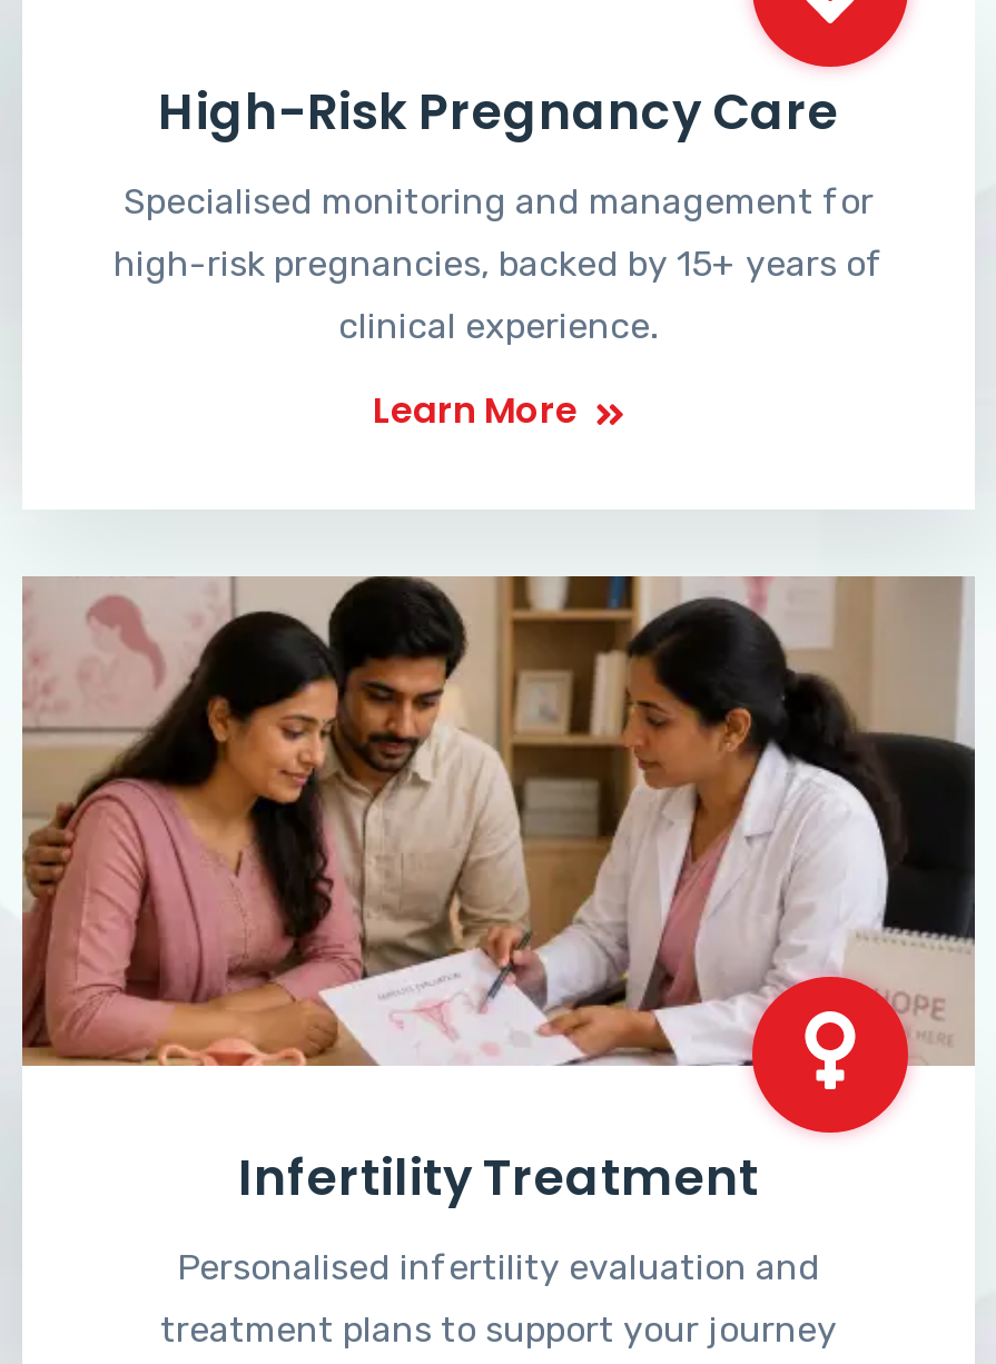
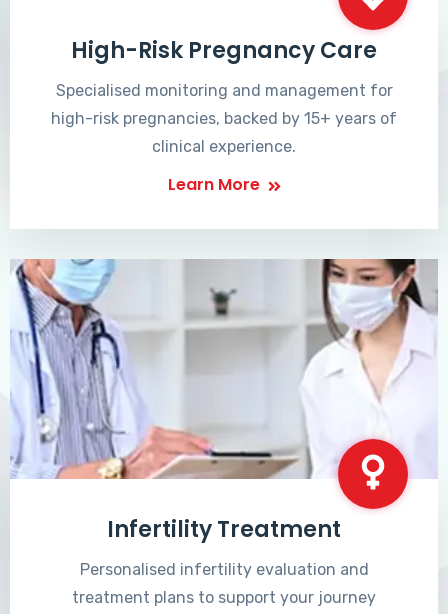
- [image]
+ [image]
